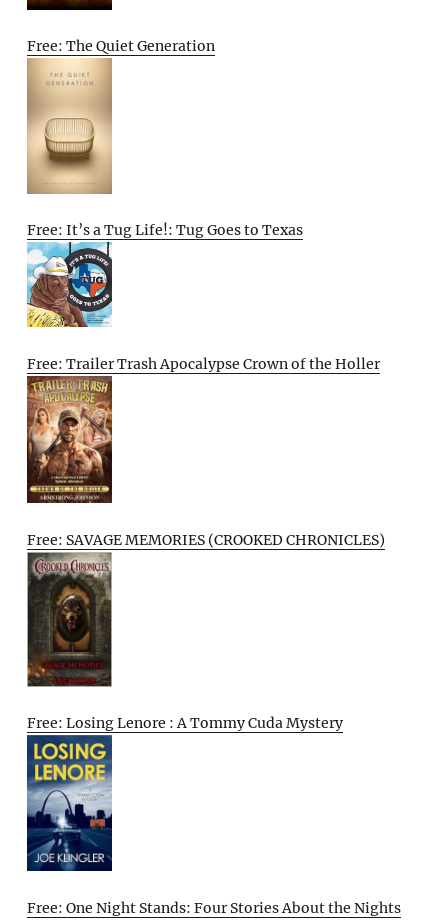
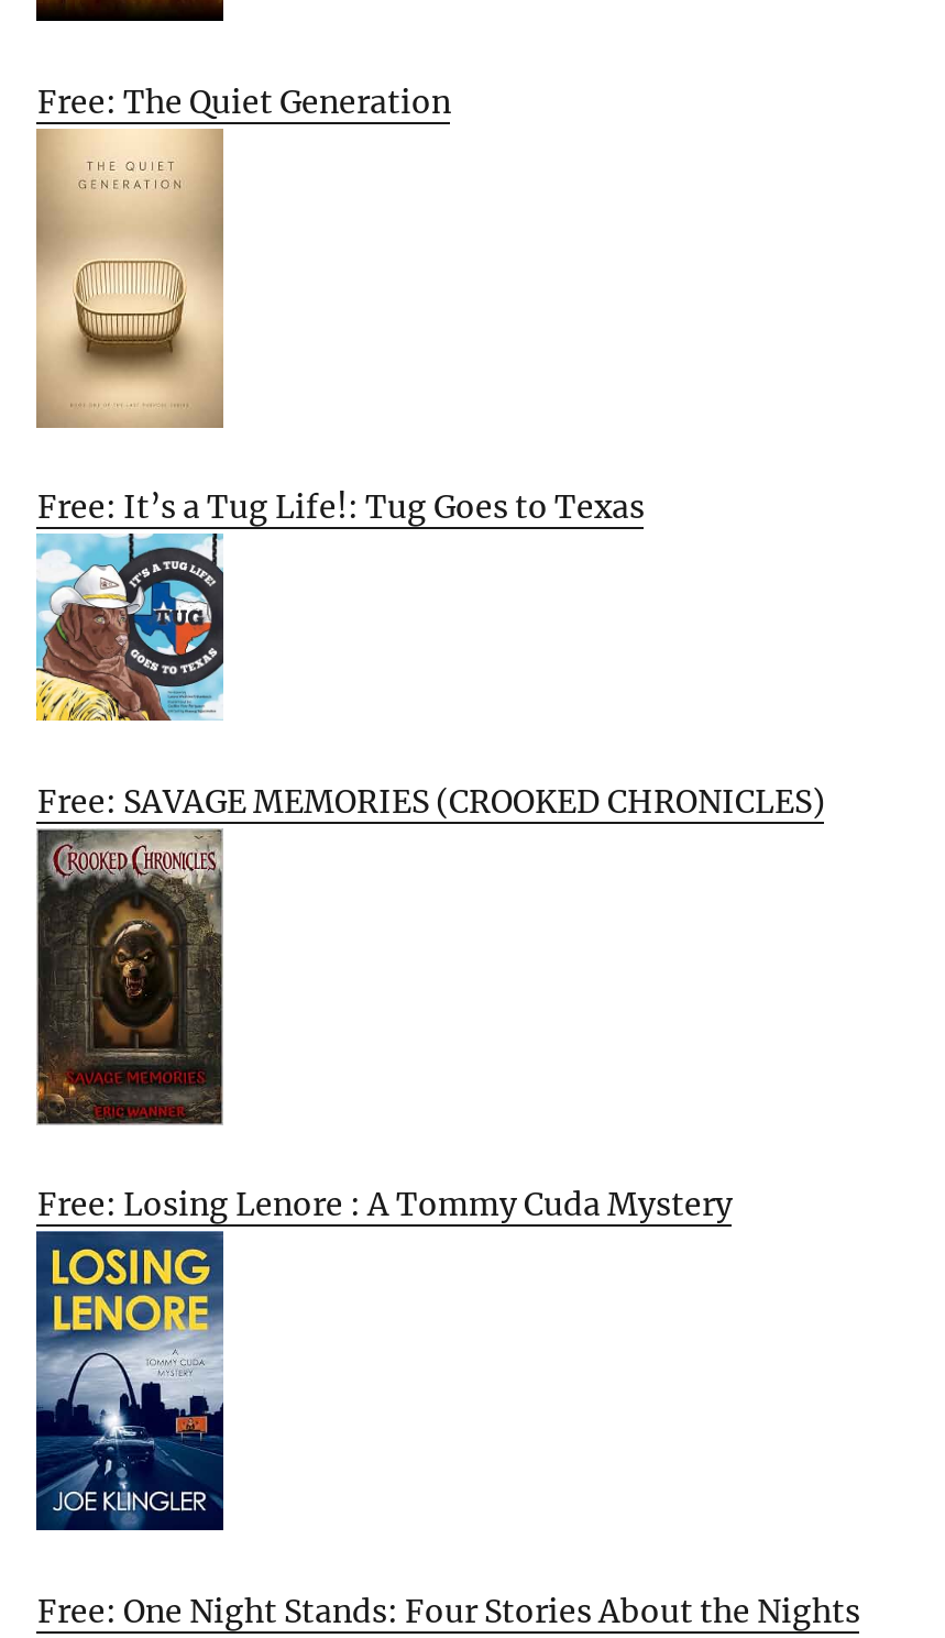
- Free: Trailer Trash Apocalypse Crown of the Holler

- [image]
